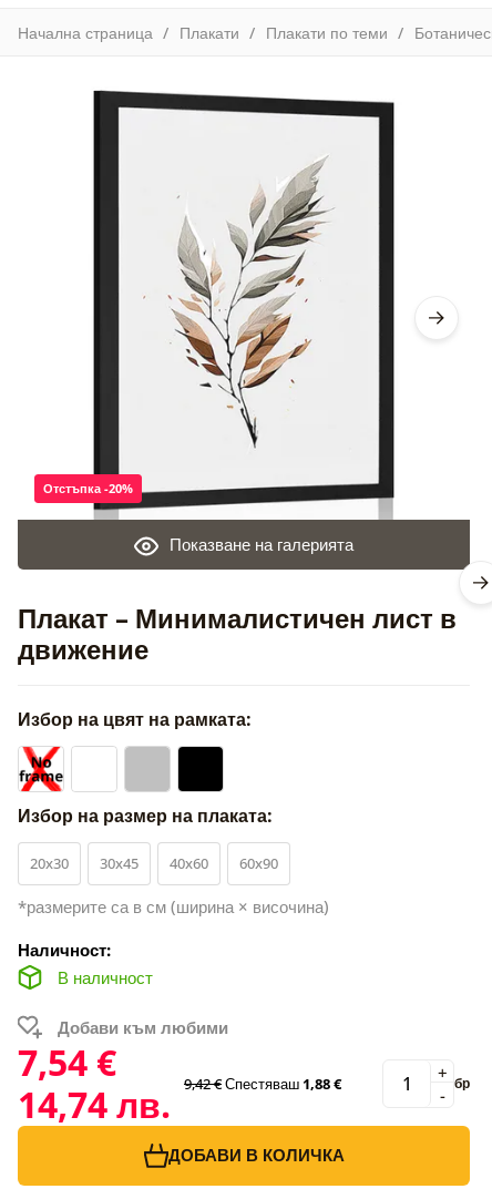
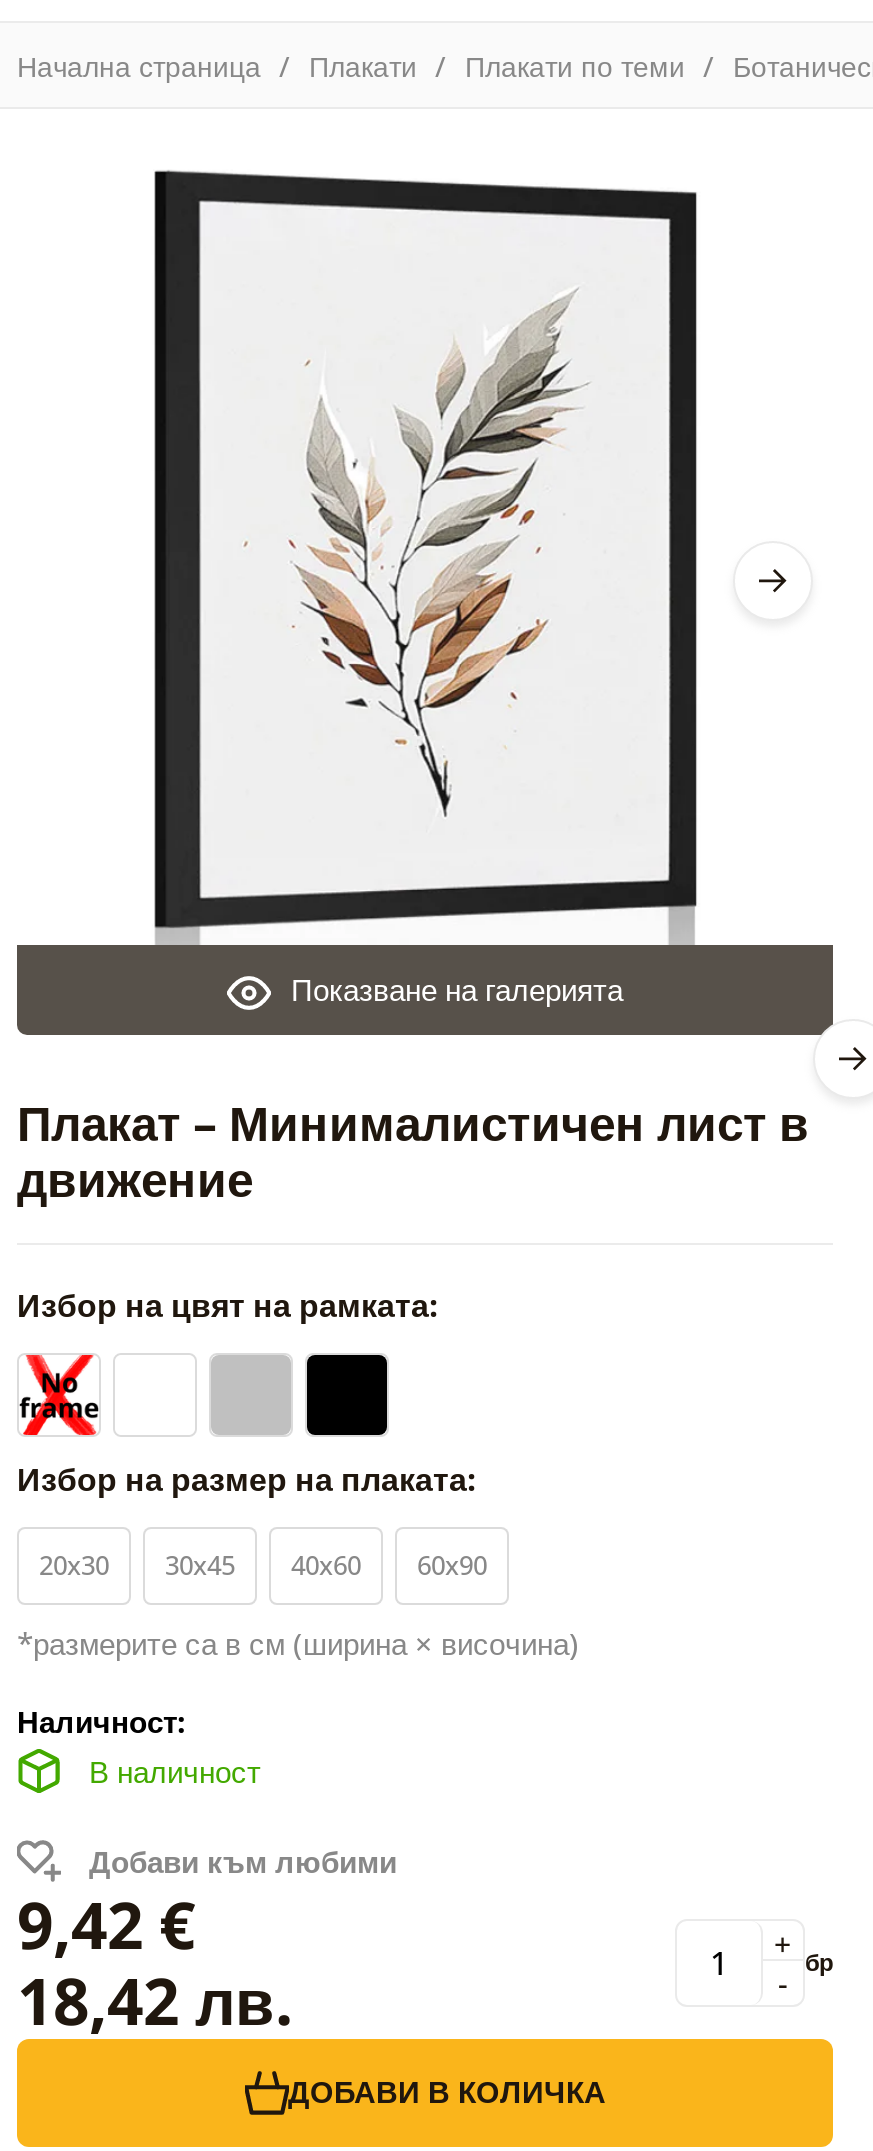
- Отстъпка -20%

- 7,54 €
- 14,74 лв.
- 9,42 € Спестяваш 1,88 €
+ 9,42 €
+ 18,42 лв.
